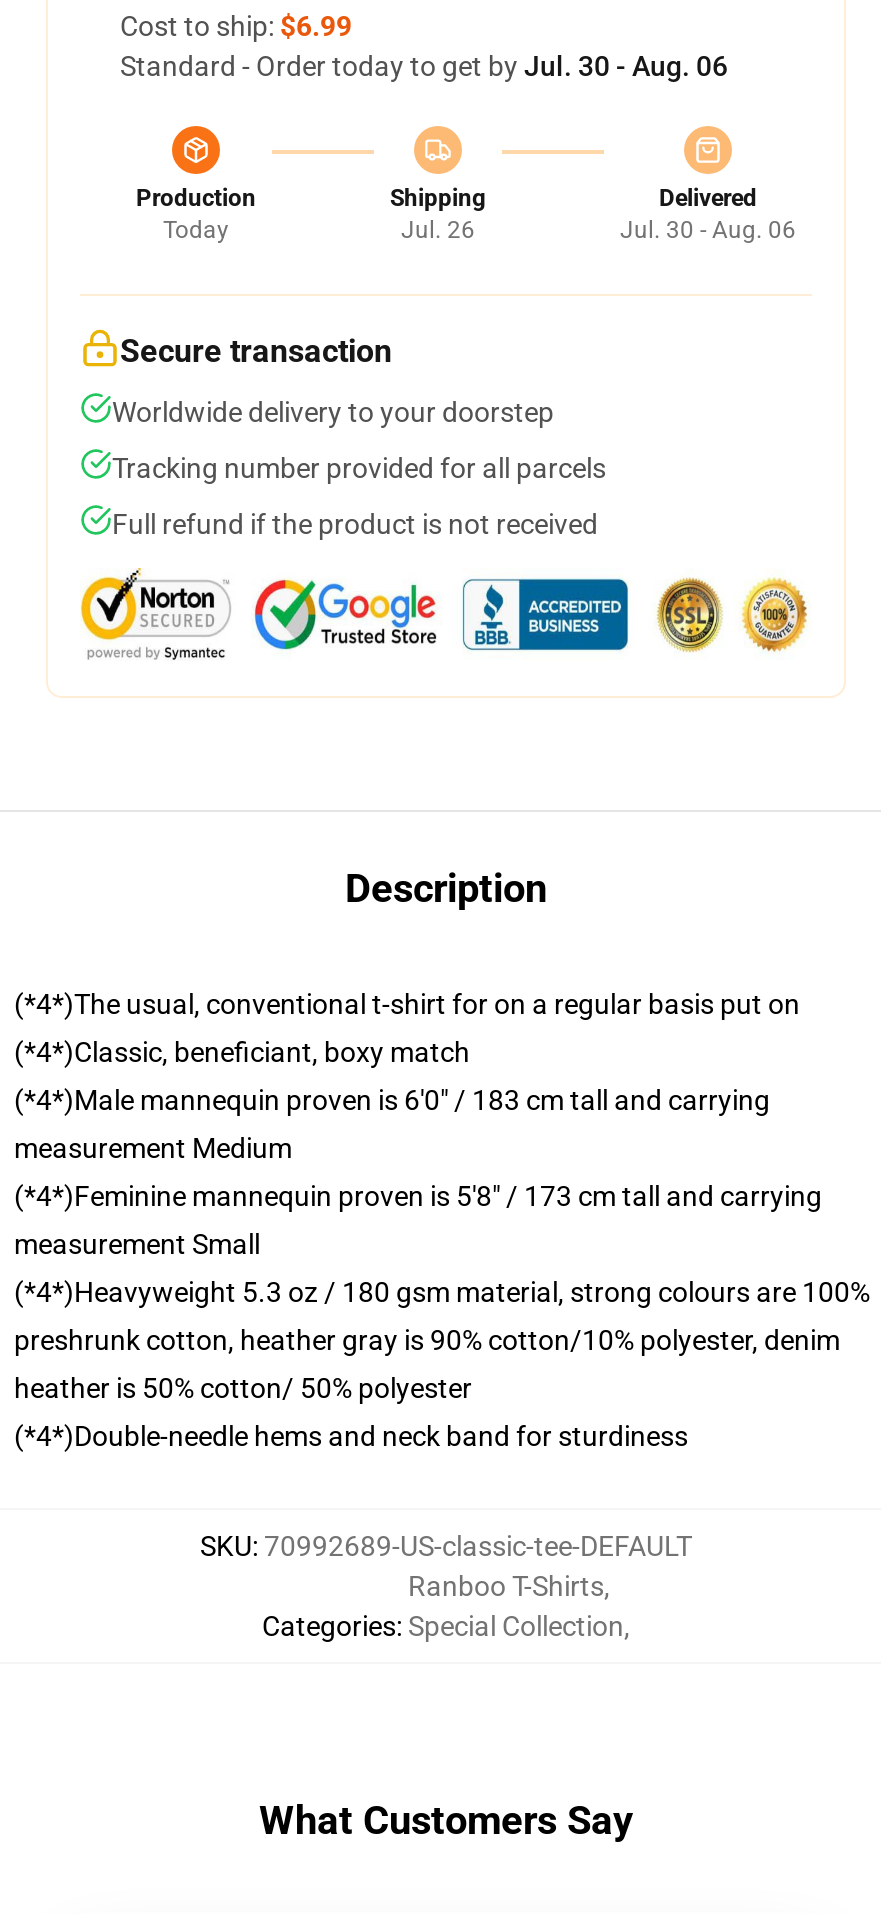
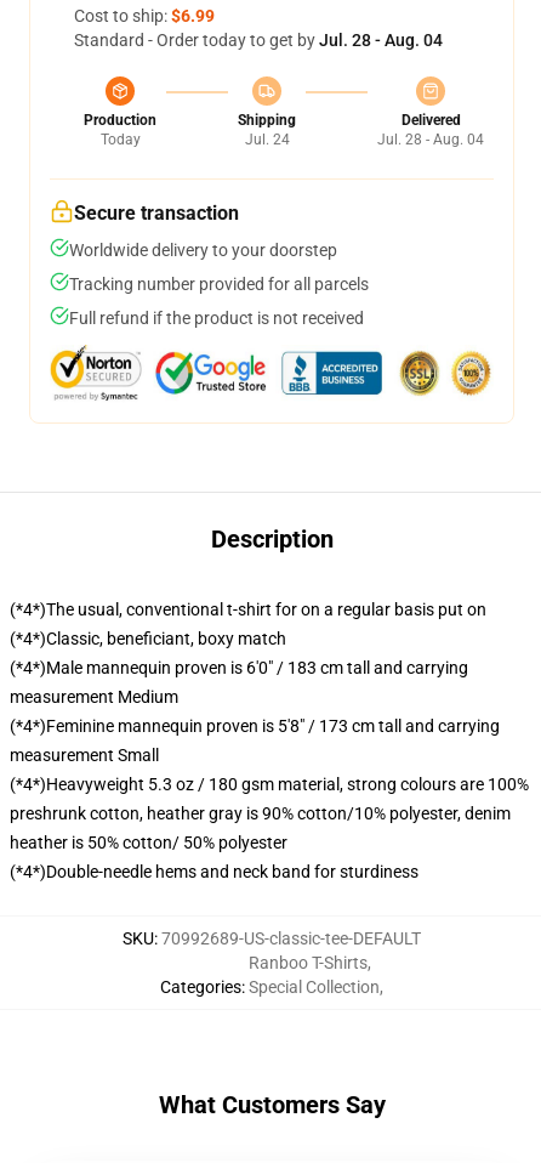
- Standard - Order today to get by Jul. 30 - Aug. 06
+ Standard - Order today to get by Jul. 28 - Aug. 04

- Jul. 26
+ Jul. 24

- Jul. 30 - Aug. 06
+ Jul. 28 - Aug. 04
